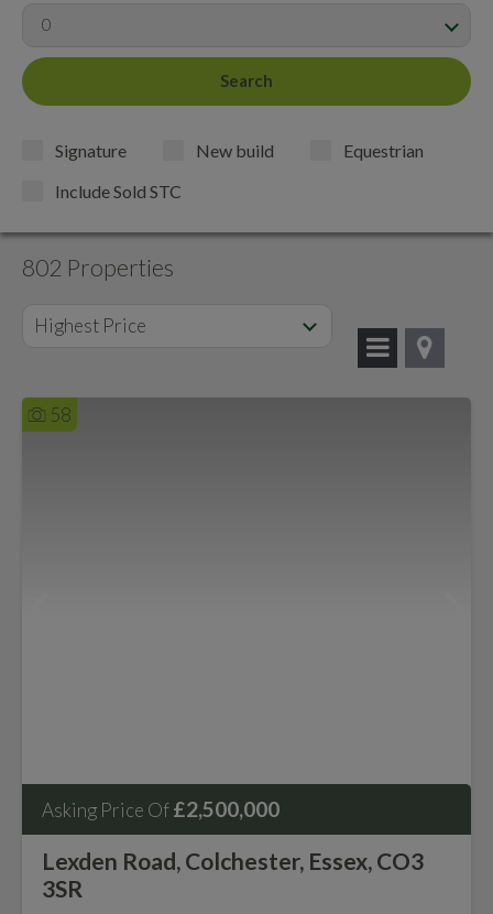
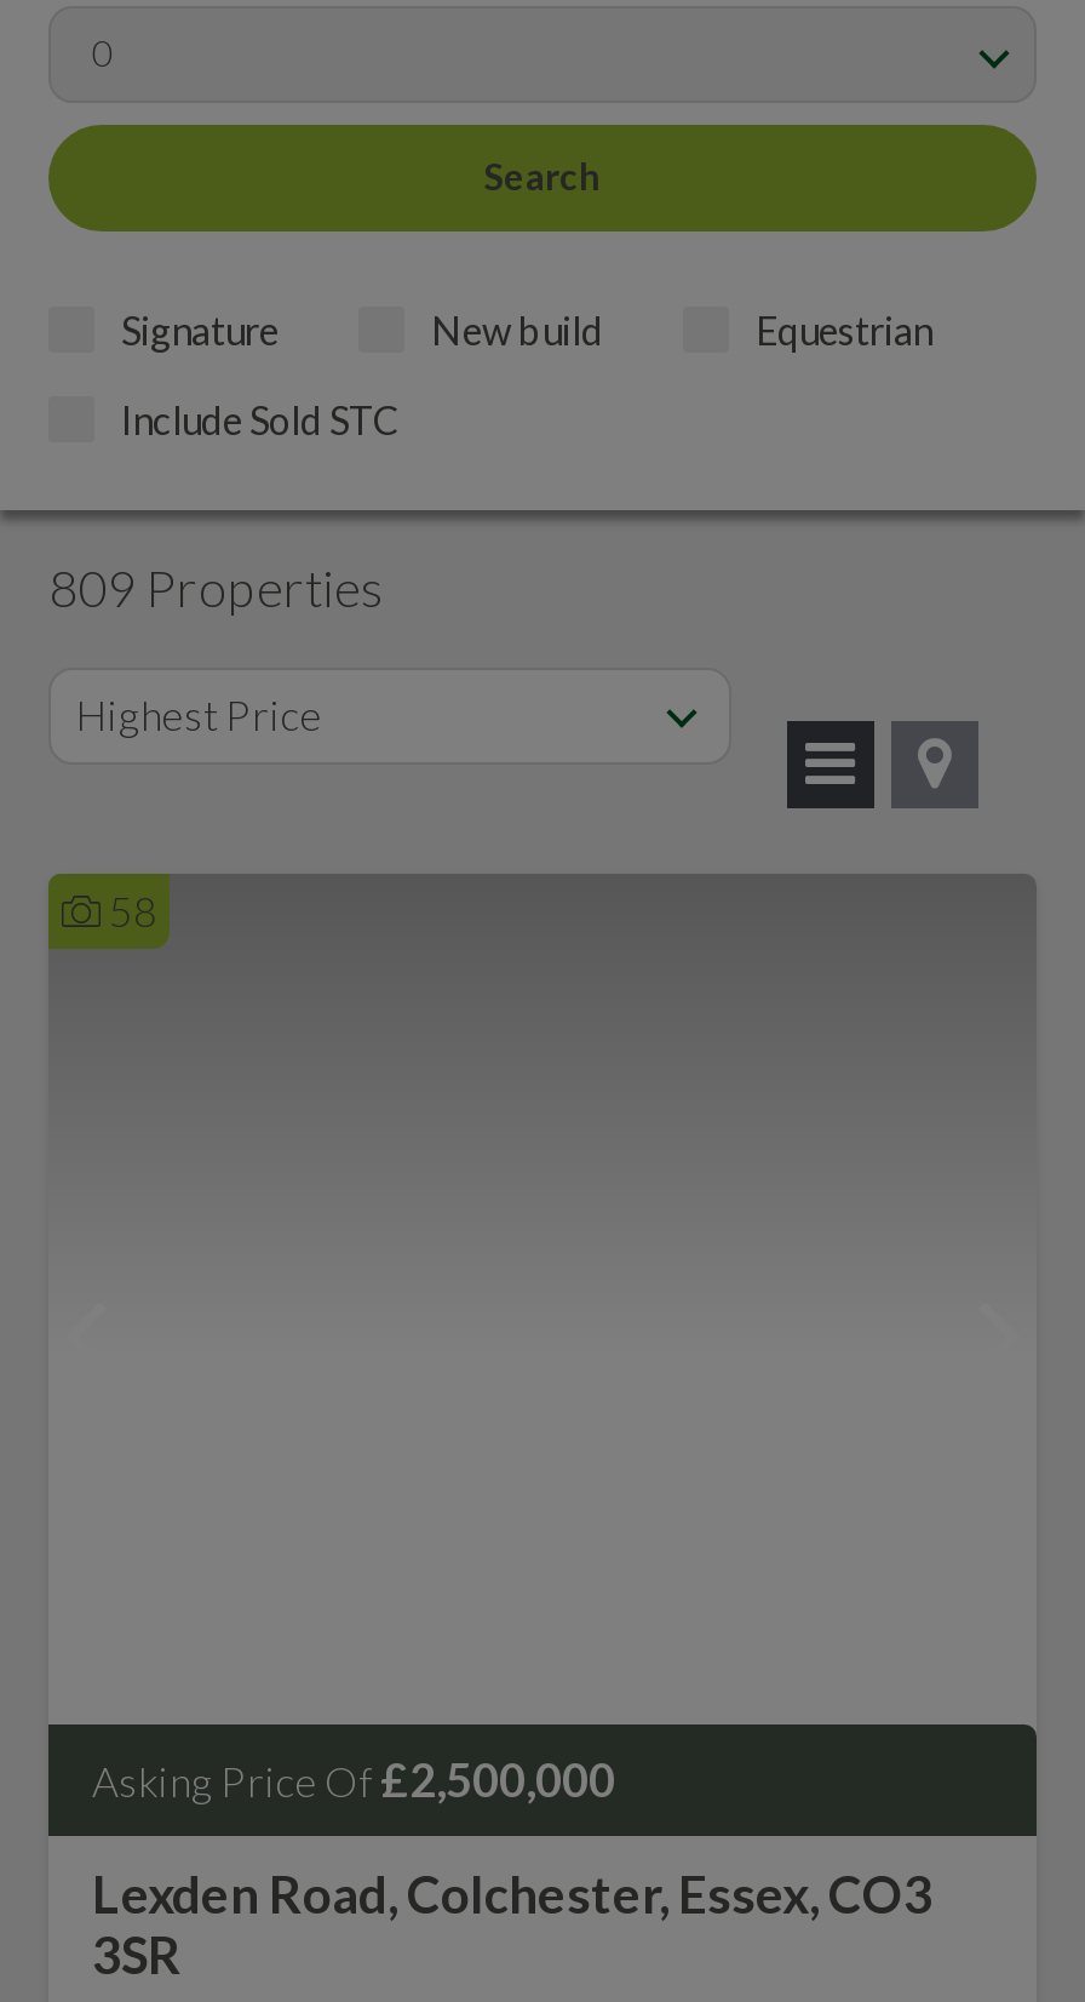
- 802 Properties
+ 809 Properties
